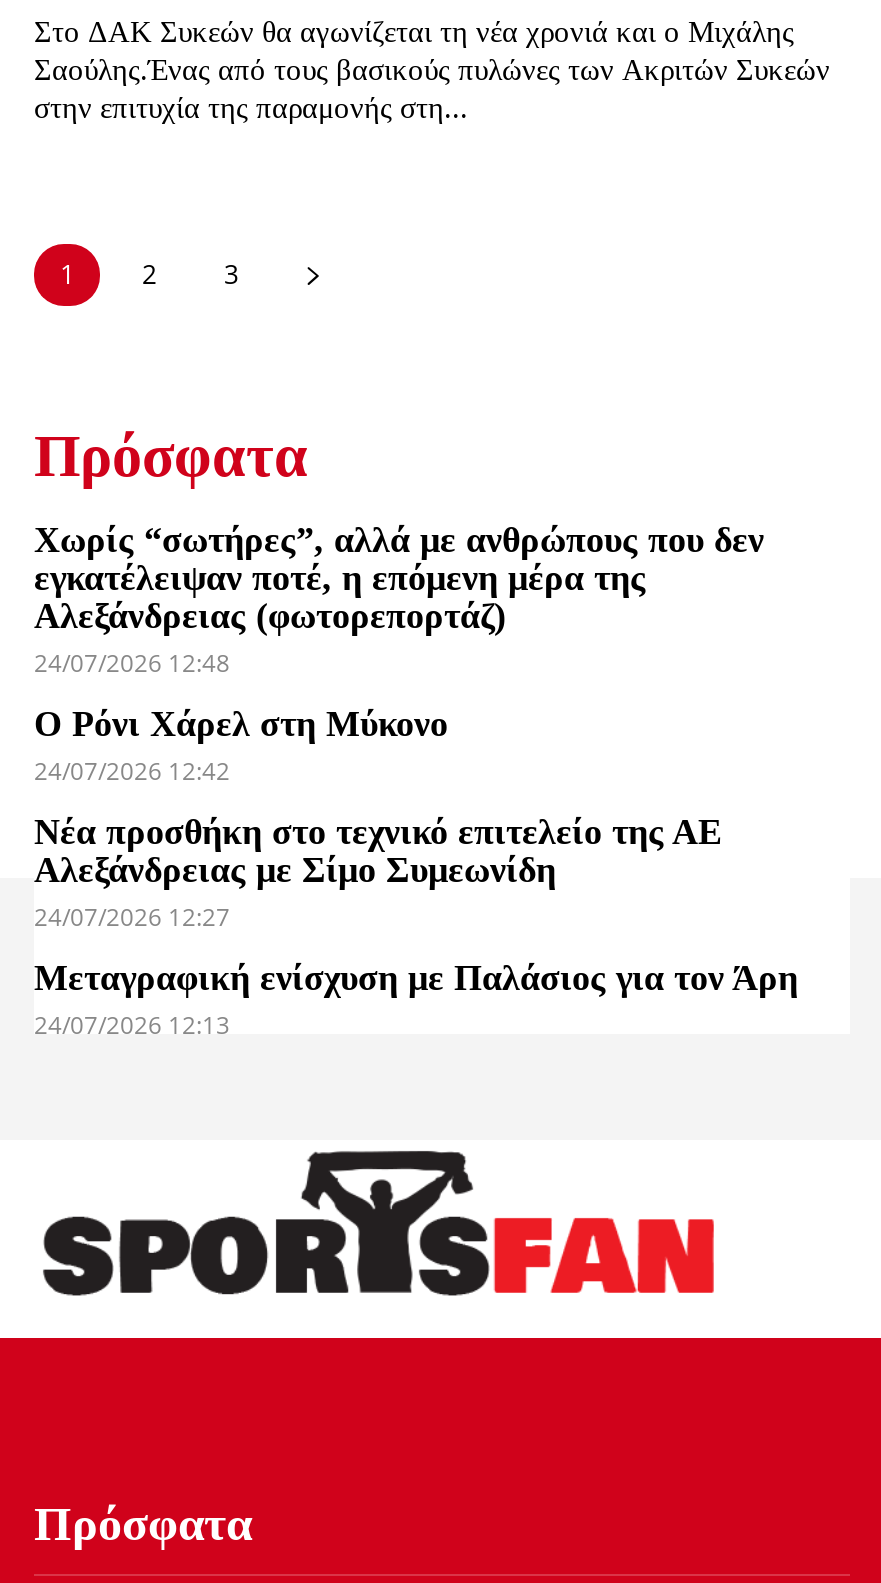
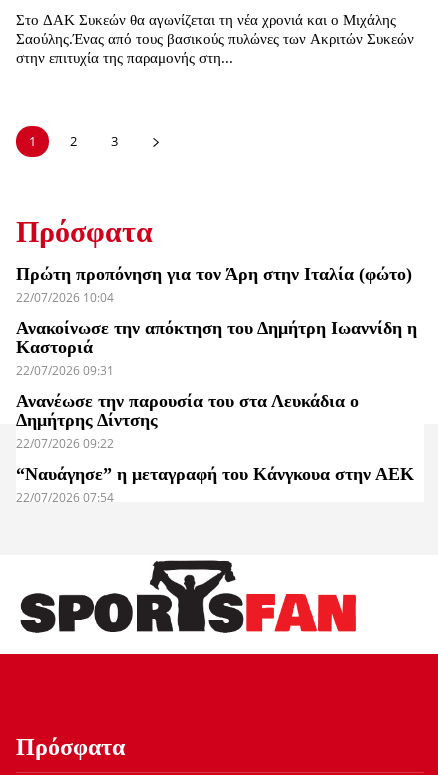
- Χωρίς “σωτήρες”, αλλά με ανθρώπους που δεν
- εγκατέλειψαν ποτέ, η επόμενη μέρα της
- Αλεξάνδρειας (φωτορεπορτάζ)
- 24/07/2026 12:48
+ Πρώτη προπόνηση για τον Άρη στην Ιταλία (φώτο)
+ 22/07/2026 10:04

- Ο Ρόνι Χάρελ στη Μύκονο
- 24/07/2026 12:42
+ Ανακοίνωσε την απόκτηση του Δημήτρη Ιωαννίδη η
+ Καστοριά
+ 22/07/2026 09:31

- Νέα προσθήκη στο τεχνικό επιτελείο της ΑΕ
- Αλεξάνδρειας με Σίμο Συμεωνίδη
- 24/07/2026 12:27
+ Ανανέωσε την παρουσία του στα Λευκάδια ο
+ Δημήτρης Δίντσης
+ 22/07/2026 09:22

- Μεταγραφική ενίσχυση με Παλάσιος για τον Άρη
- 24/07/2026 12:13
+ “Ναυάγησε” η μεταγραφή του Κάνγκουα στην ΑΕΚ
+ 22/07/2026 07:54
